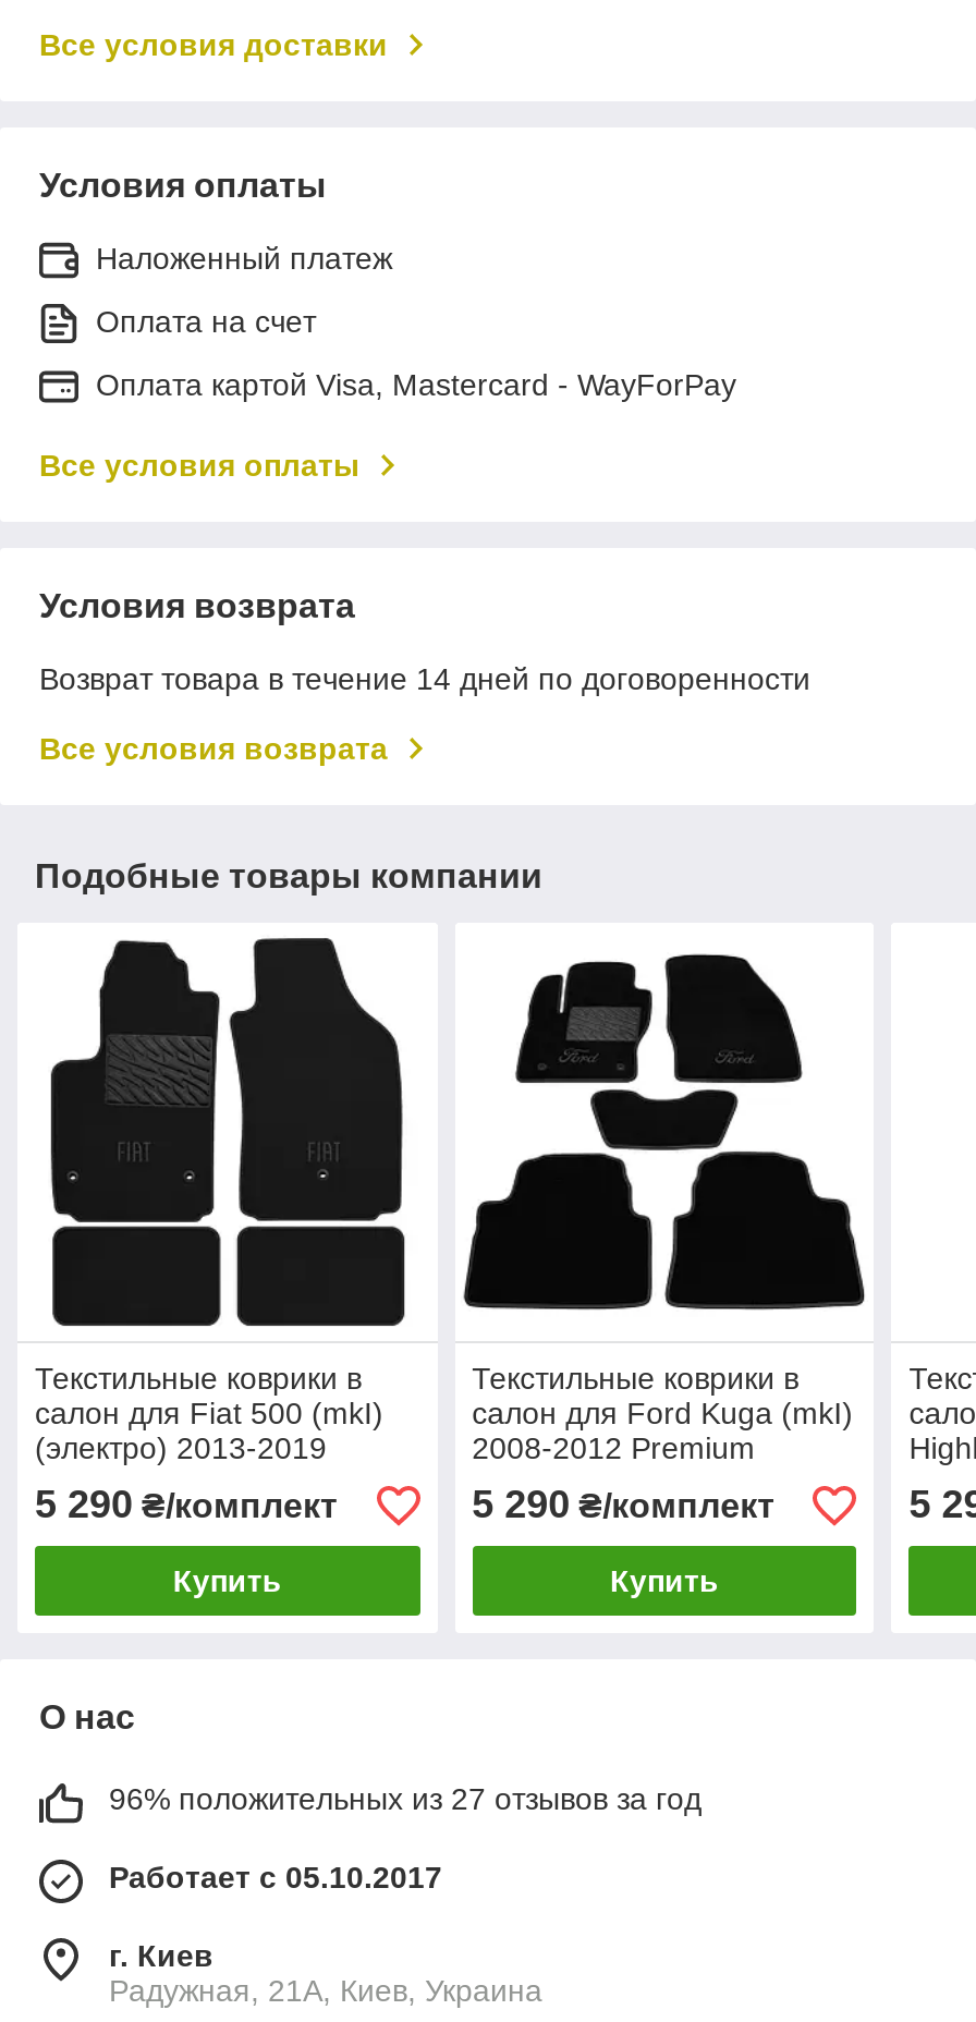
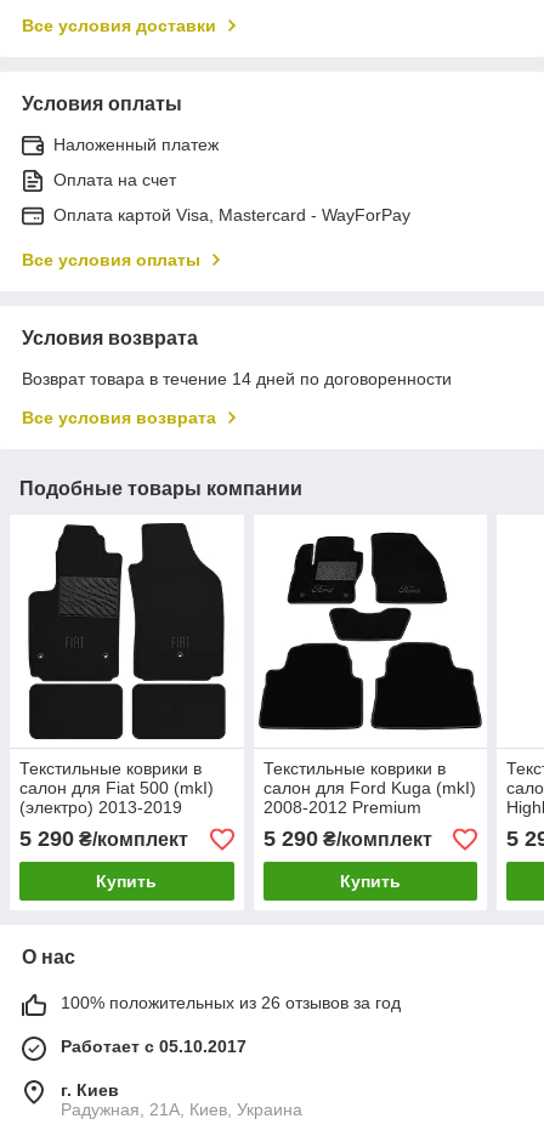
- 96% положительных из 27 отзывов за год
+ 100% положительных из 26 отзывов за год
